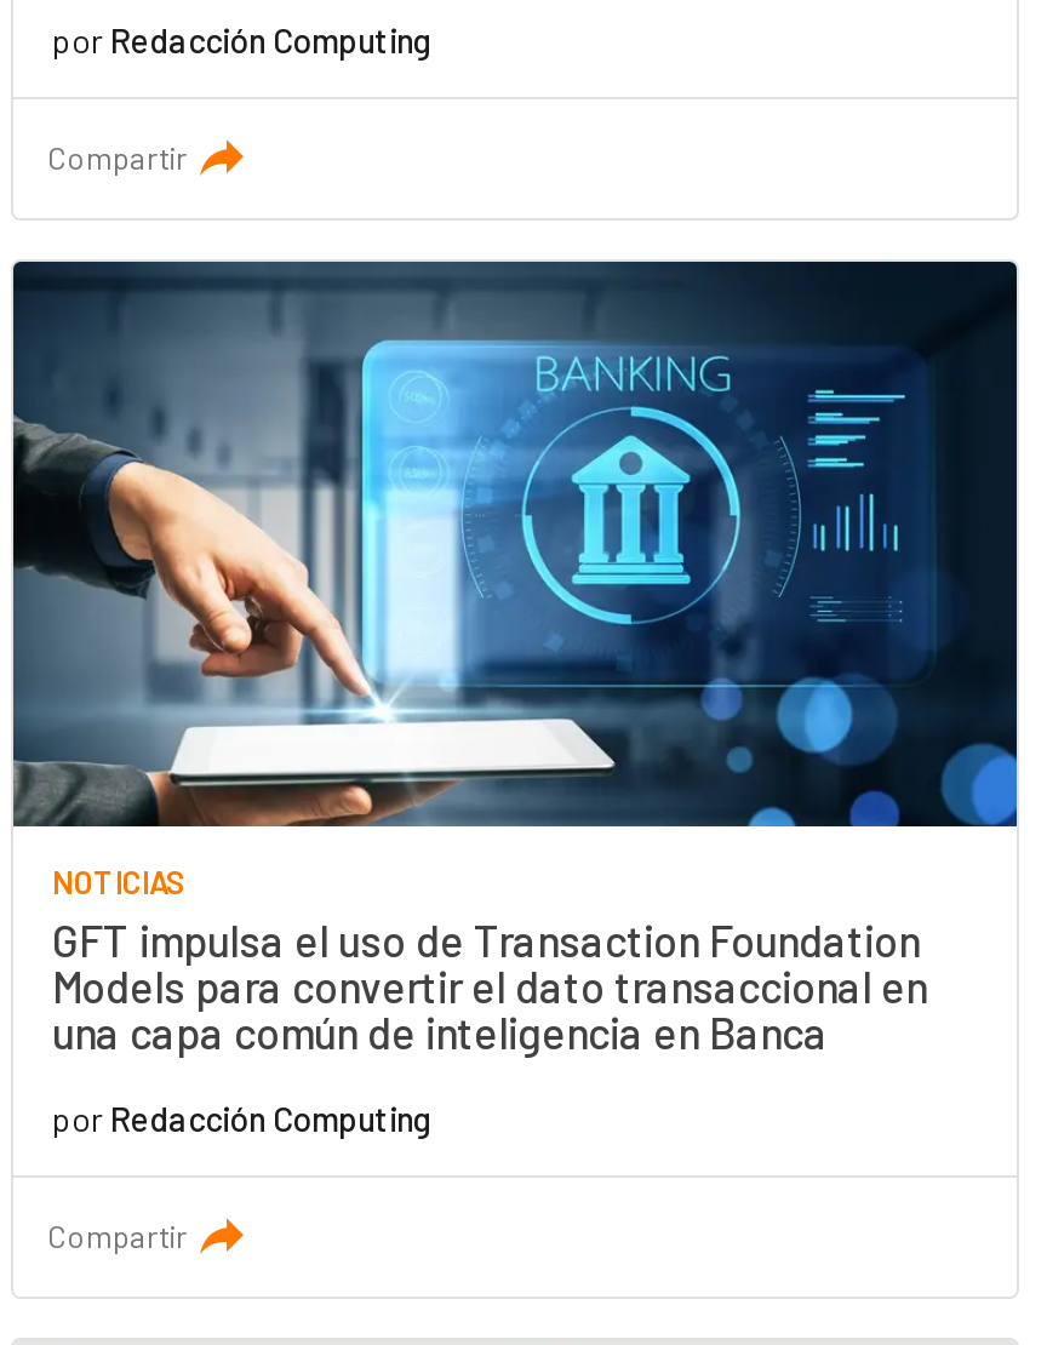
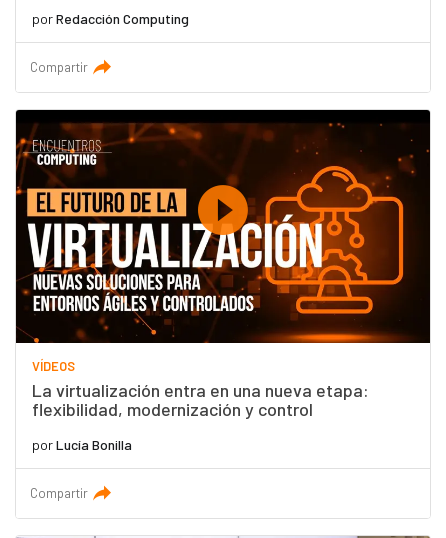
- [image]
- NOTICIAS
- GFT impulsa el uso de Transaction Foundation
- Models para convertir el dato transaccional en
- una capa común de inteligencia en Banca
+ [image]
+ VÍDEOS
+ La virtualización entra en una nueva etapa:
+ flexibilidad, modernización y control

- por Redacción Computing
+ por Lucía Bonilla
